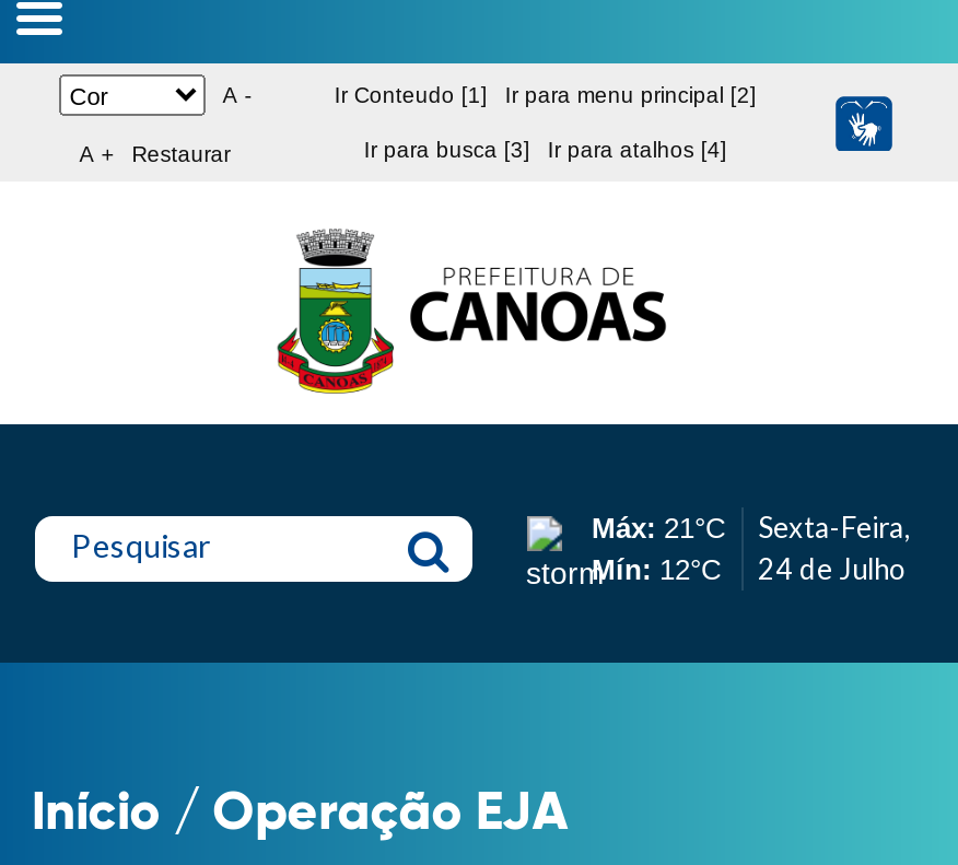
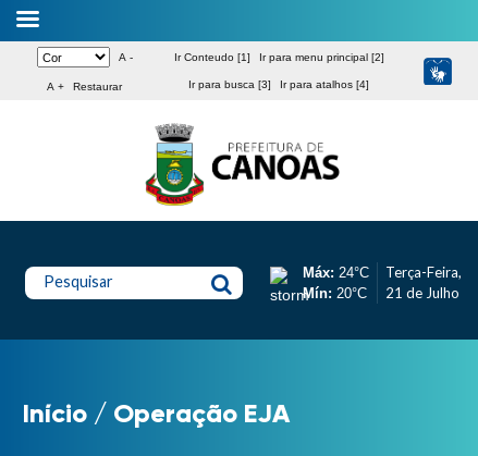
- Máx: 21°C
- Mín: 12°C
+ Máx: 24°C
+ Mín: 20°C

- Sexta-Feira,
- 24 de Julho
+ Terça-Feira,
+ 21 de Julho
